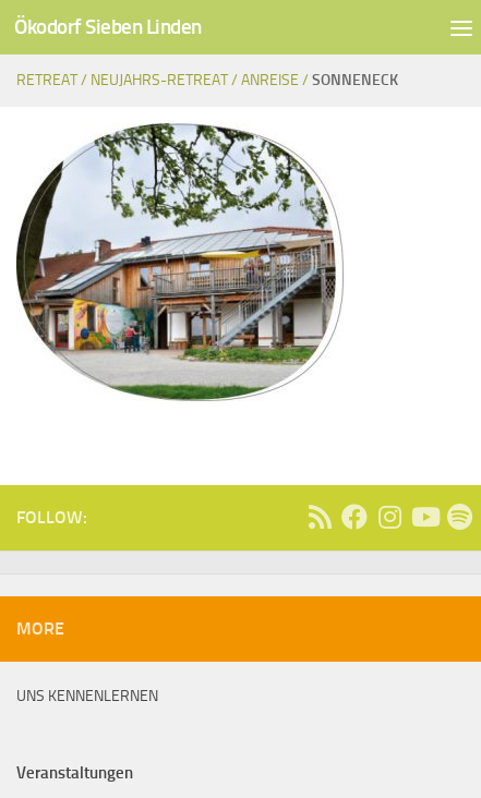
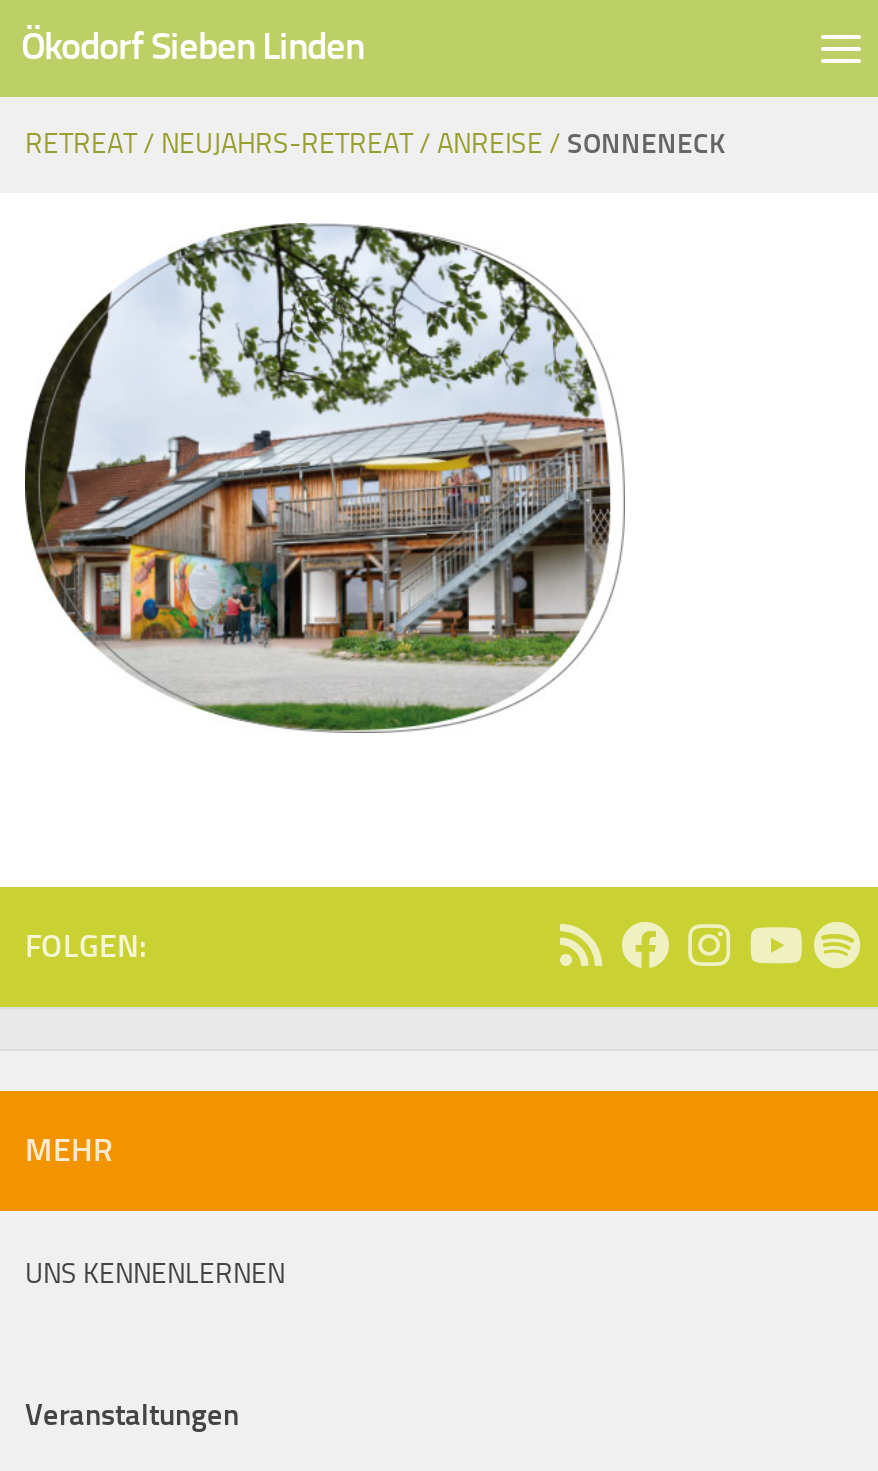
- FOLLOW:
+ FOLGEN:

- MORE
+ MEHR
